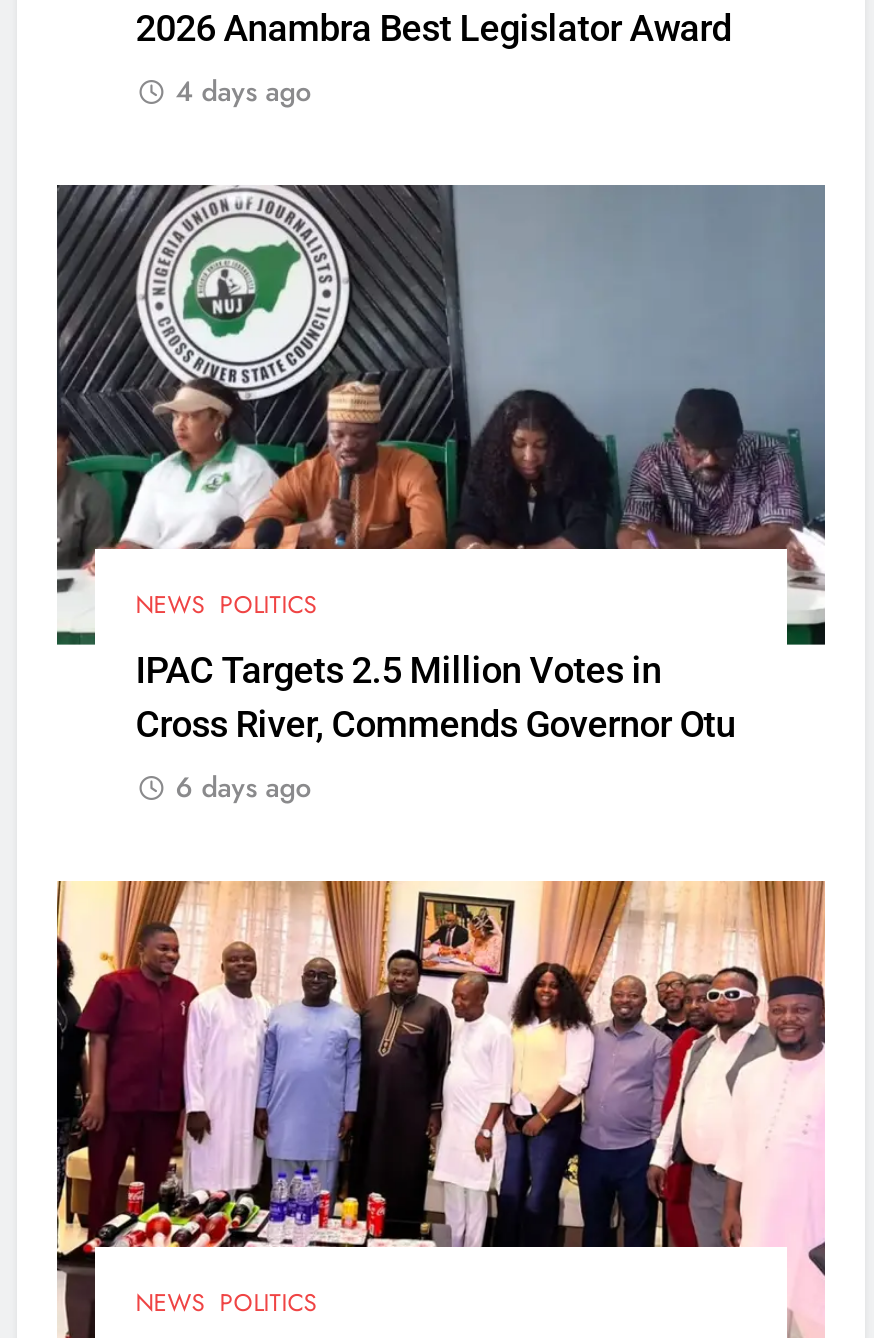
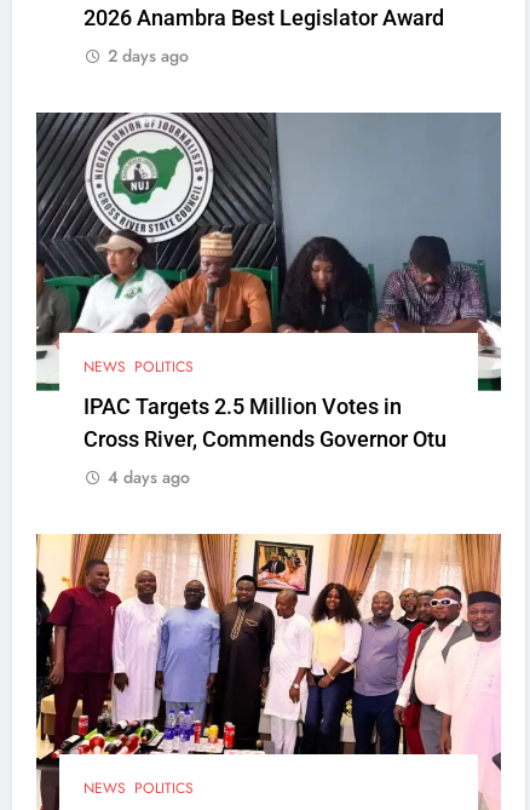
- 4 days ago
+ 2 days ago

- 6 days ago
+ 4 days ago
